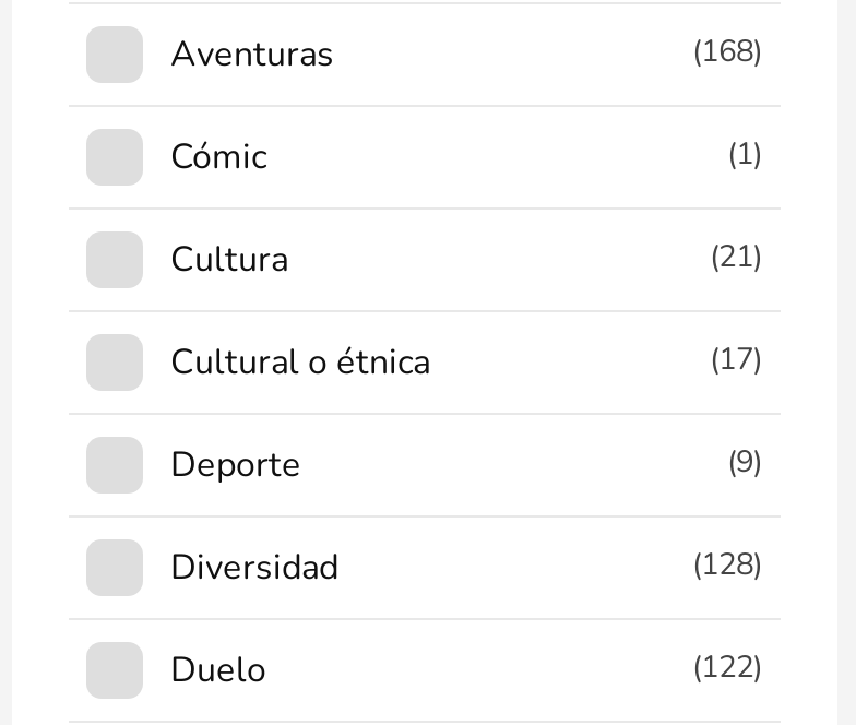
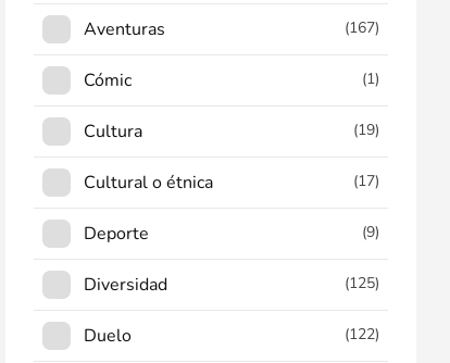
- (168)
+ (167)

- (21)
+ (19)

- (128)
+ (125)
